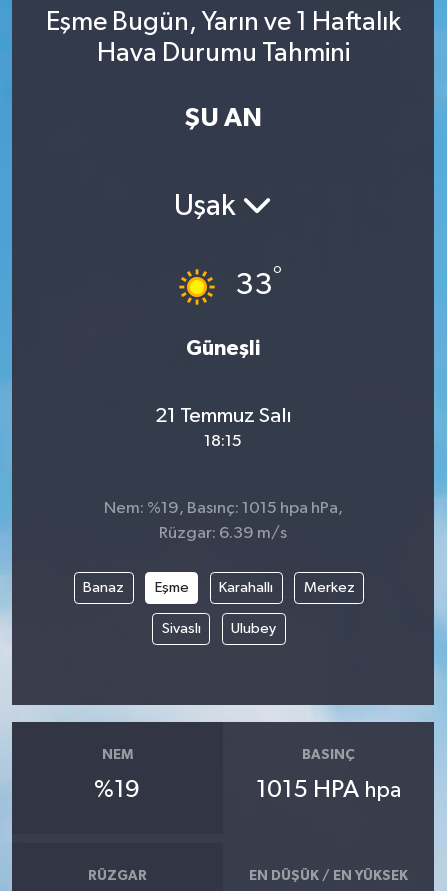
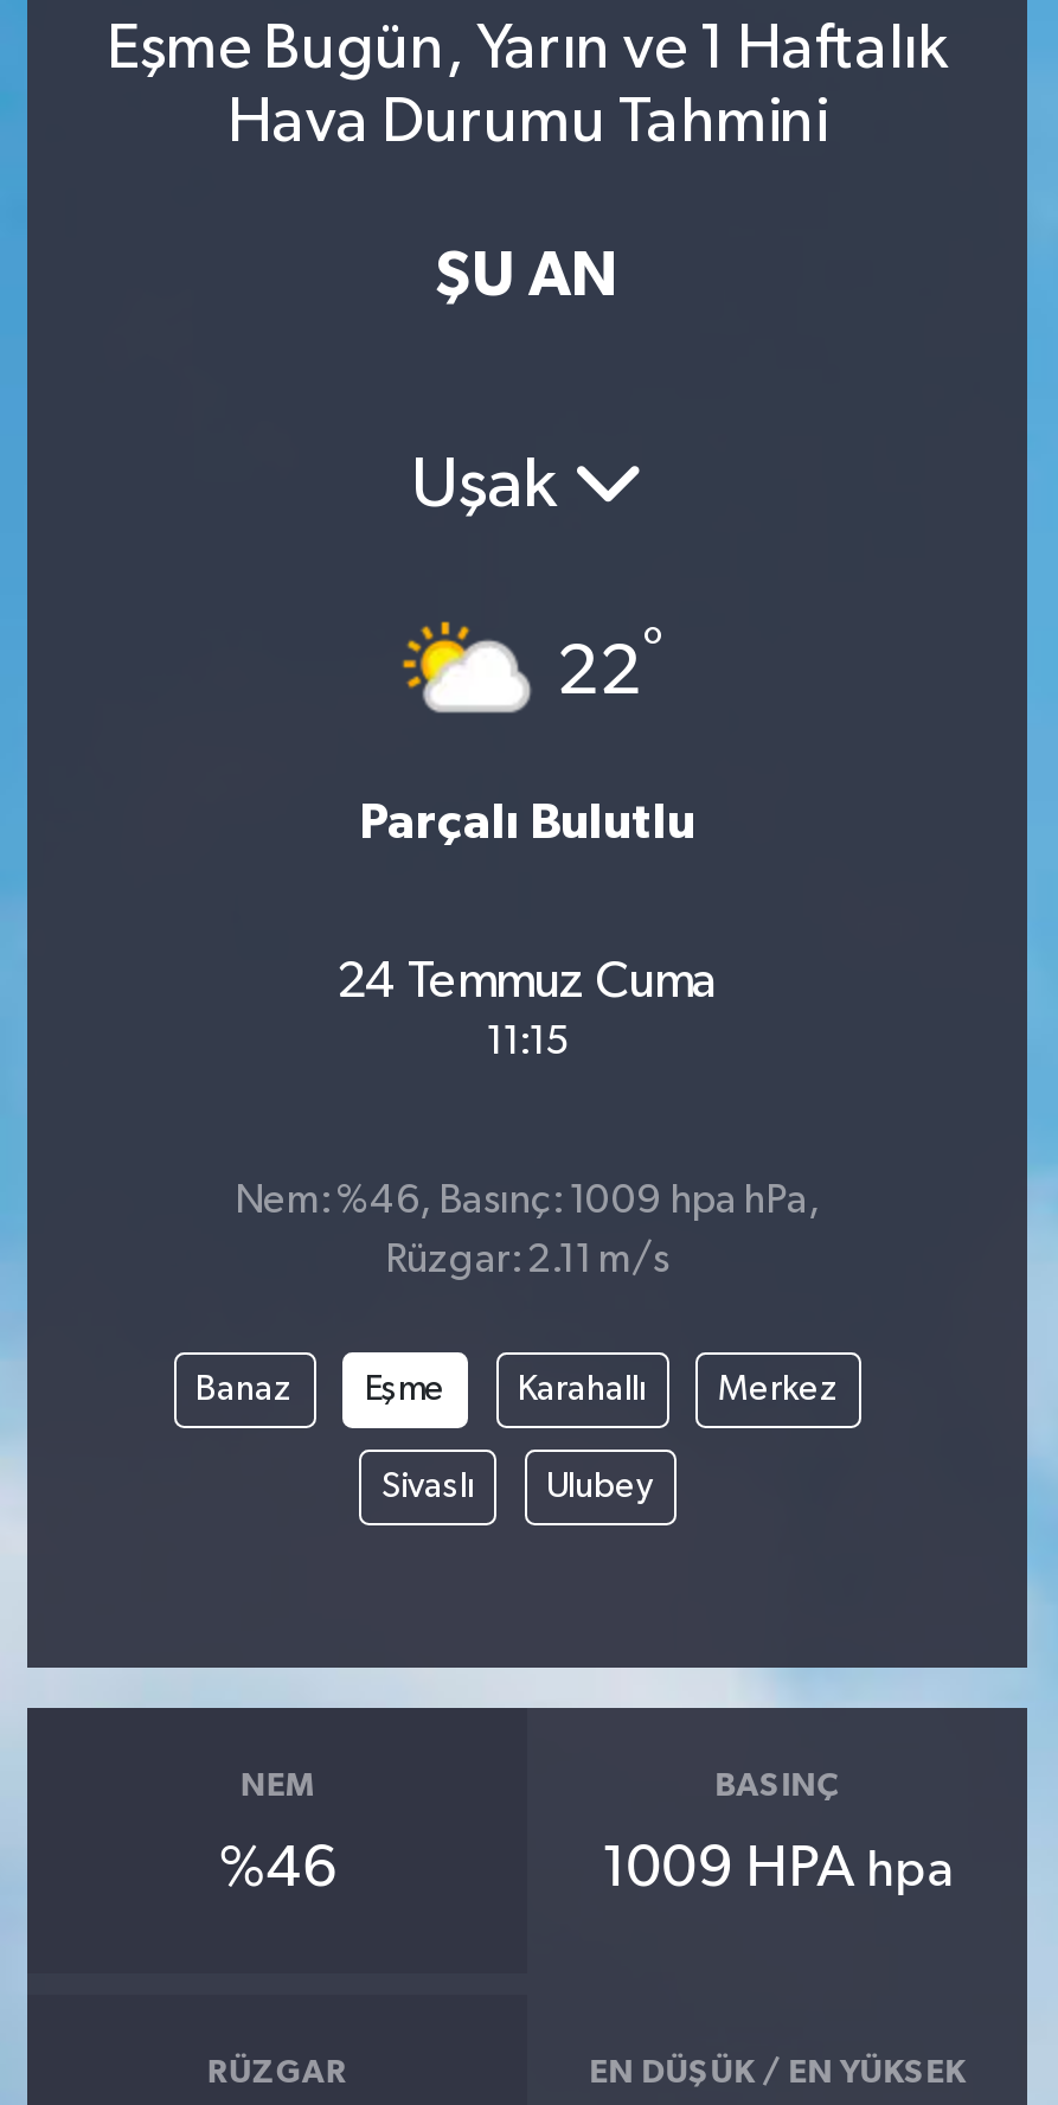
- [image]
- 33°
+ [image]
+ 22°

- Güneşli
+ Parçalı Bulutlu

- 21 Temmuz Salı
- 18:15
+ 24 Temmuz Cuma
+ 11:15

- Nem: %19, Basınç: 1015 hpa hPa,
+ Nem: %46, Basınç: 1009 hpa hPa,

- Rüzgar: 6.39 m/s
+ Rüzgar: 2.11 m/s

- %19
+ %46

- 1015 HPA hpa
+ 1009 HPA hpa
